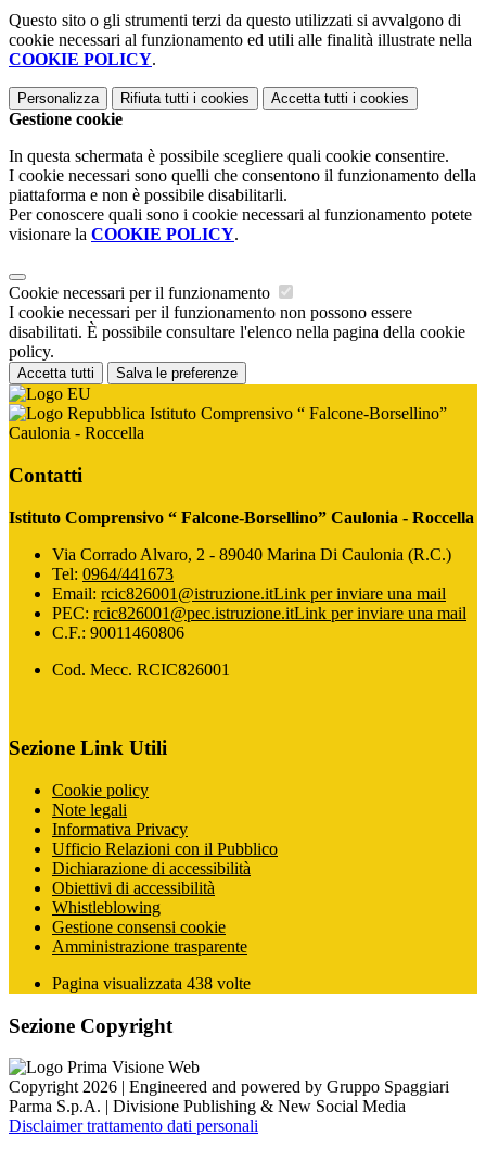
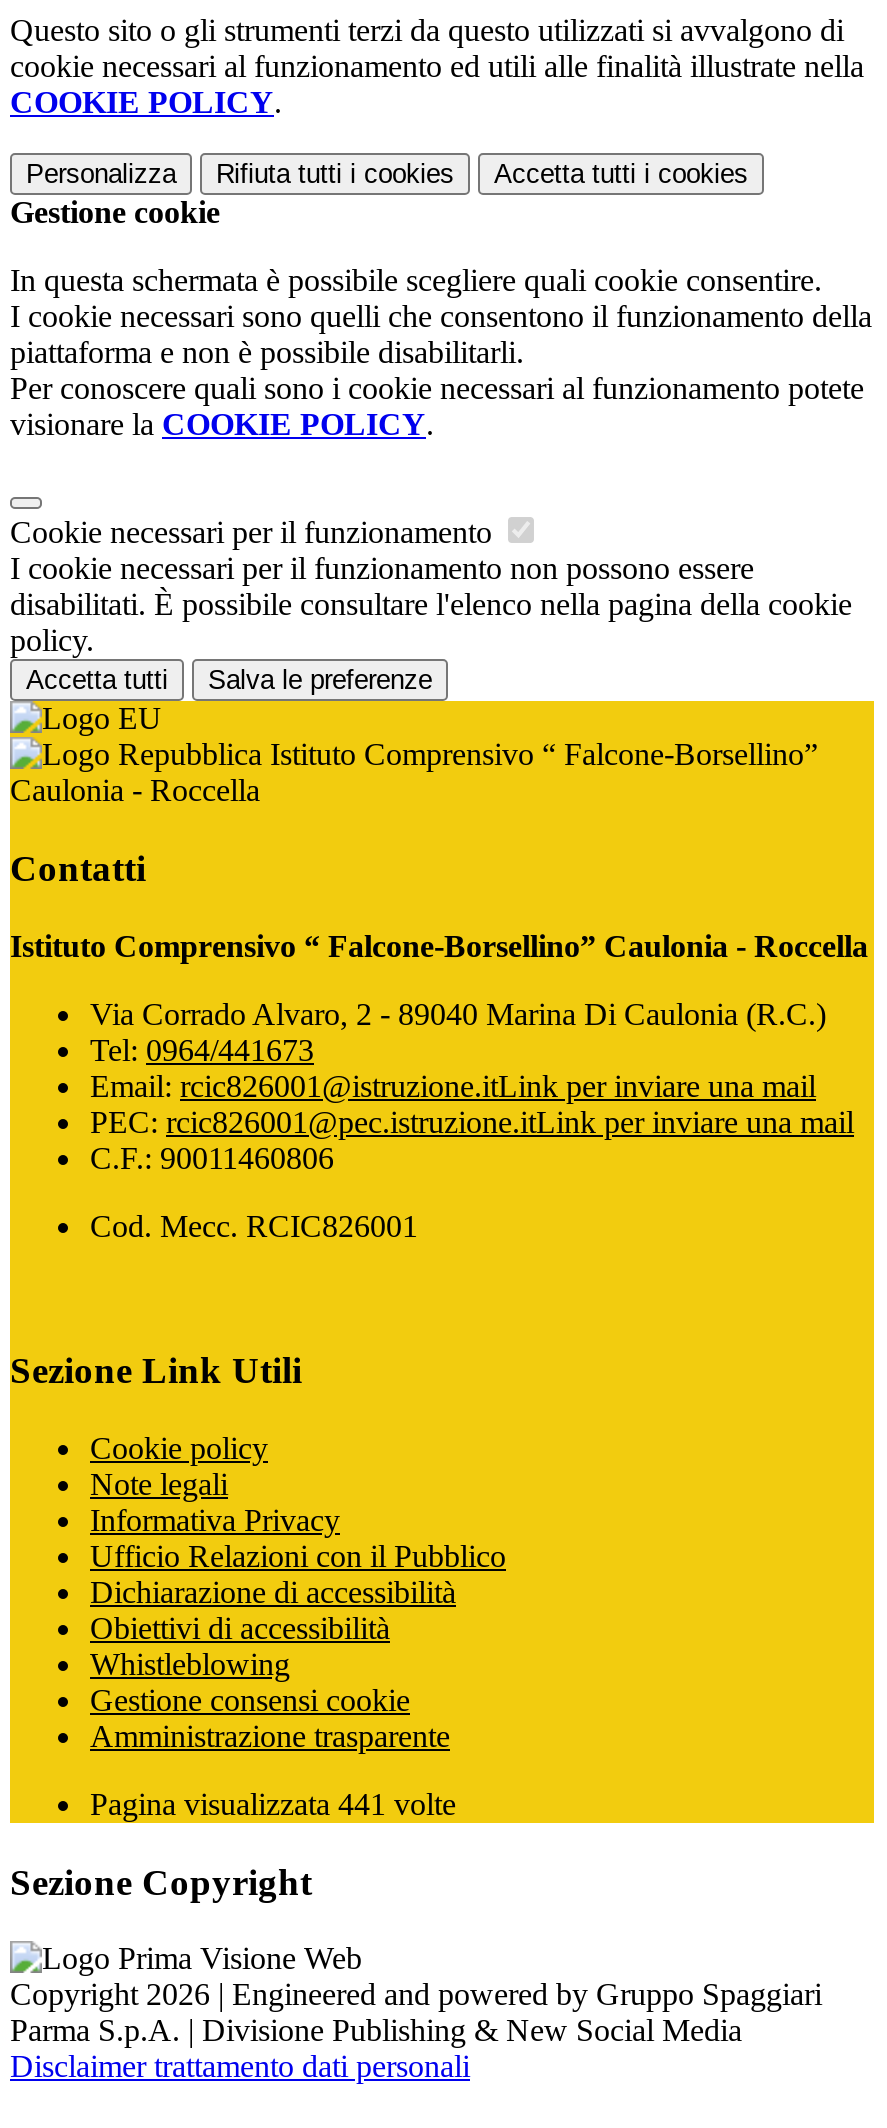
- Pagina visualizzata 438 volte
+ Pagina visualizzata 441 volte
